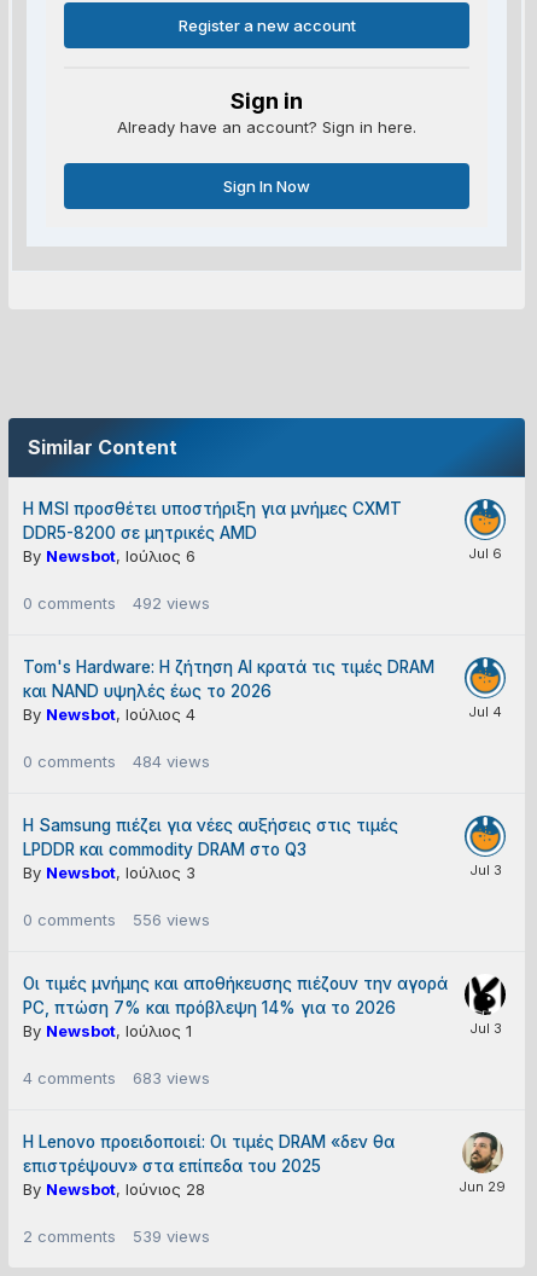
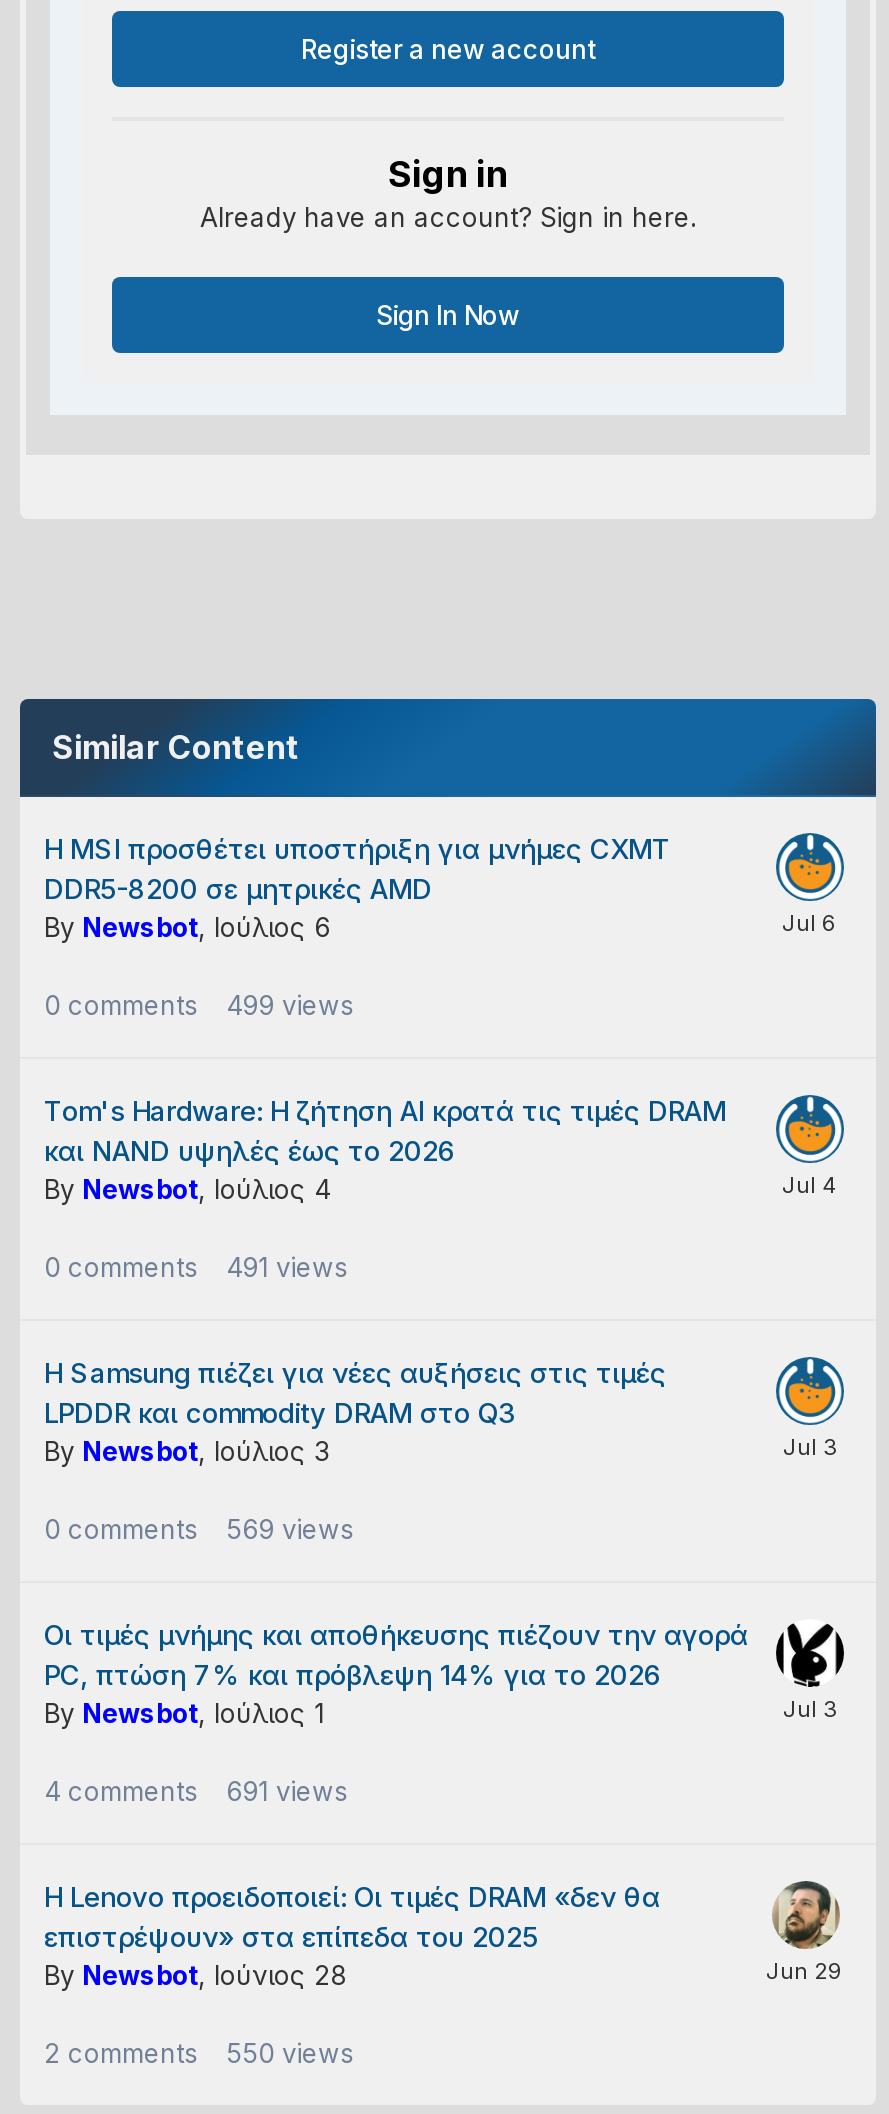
- 0 comments 492 views
+ 0 comments 499 views

- 0 comments 484 views
+ 0 comments 491 views

- 0 comments 556 views
+ 0 comments 569 views

- 4 comments 683 views
+ 4 comments 691 views

- 2 comments 539 views
+ 2 comments 550 views
